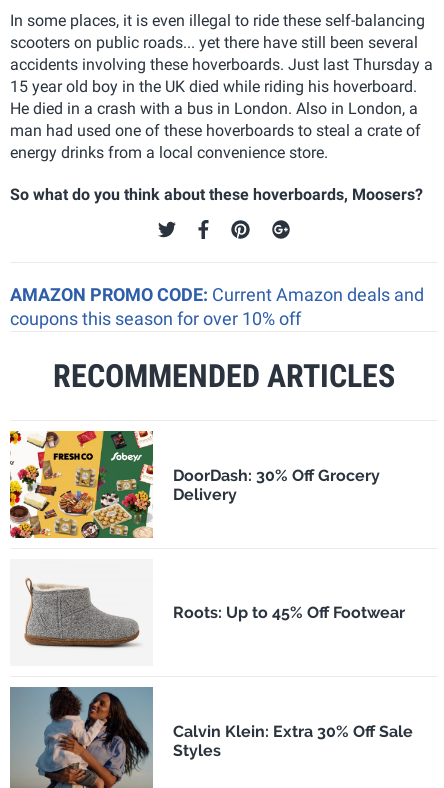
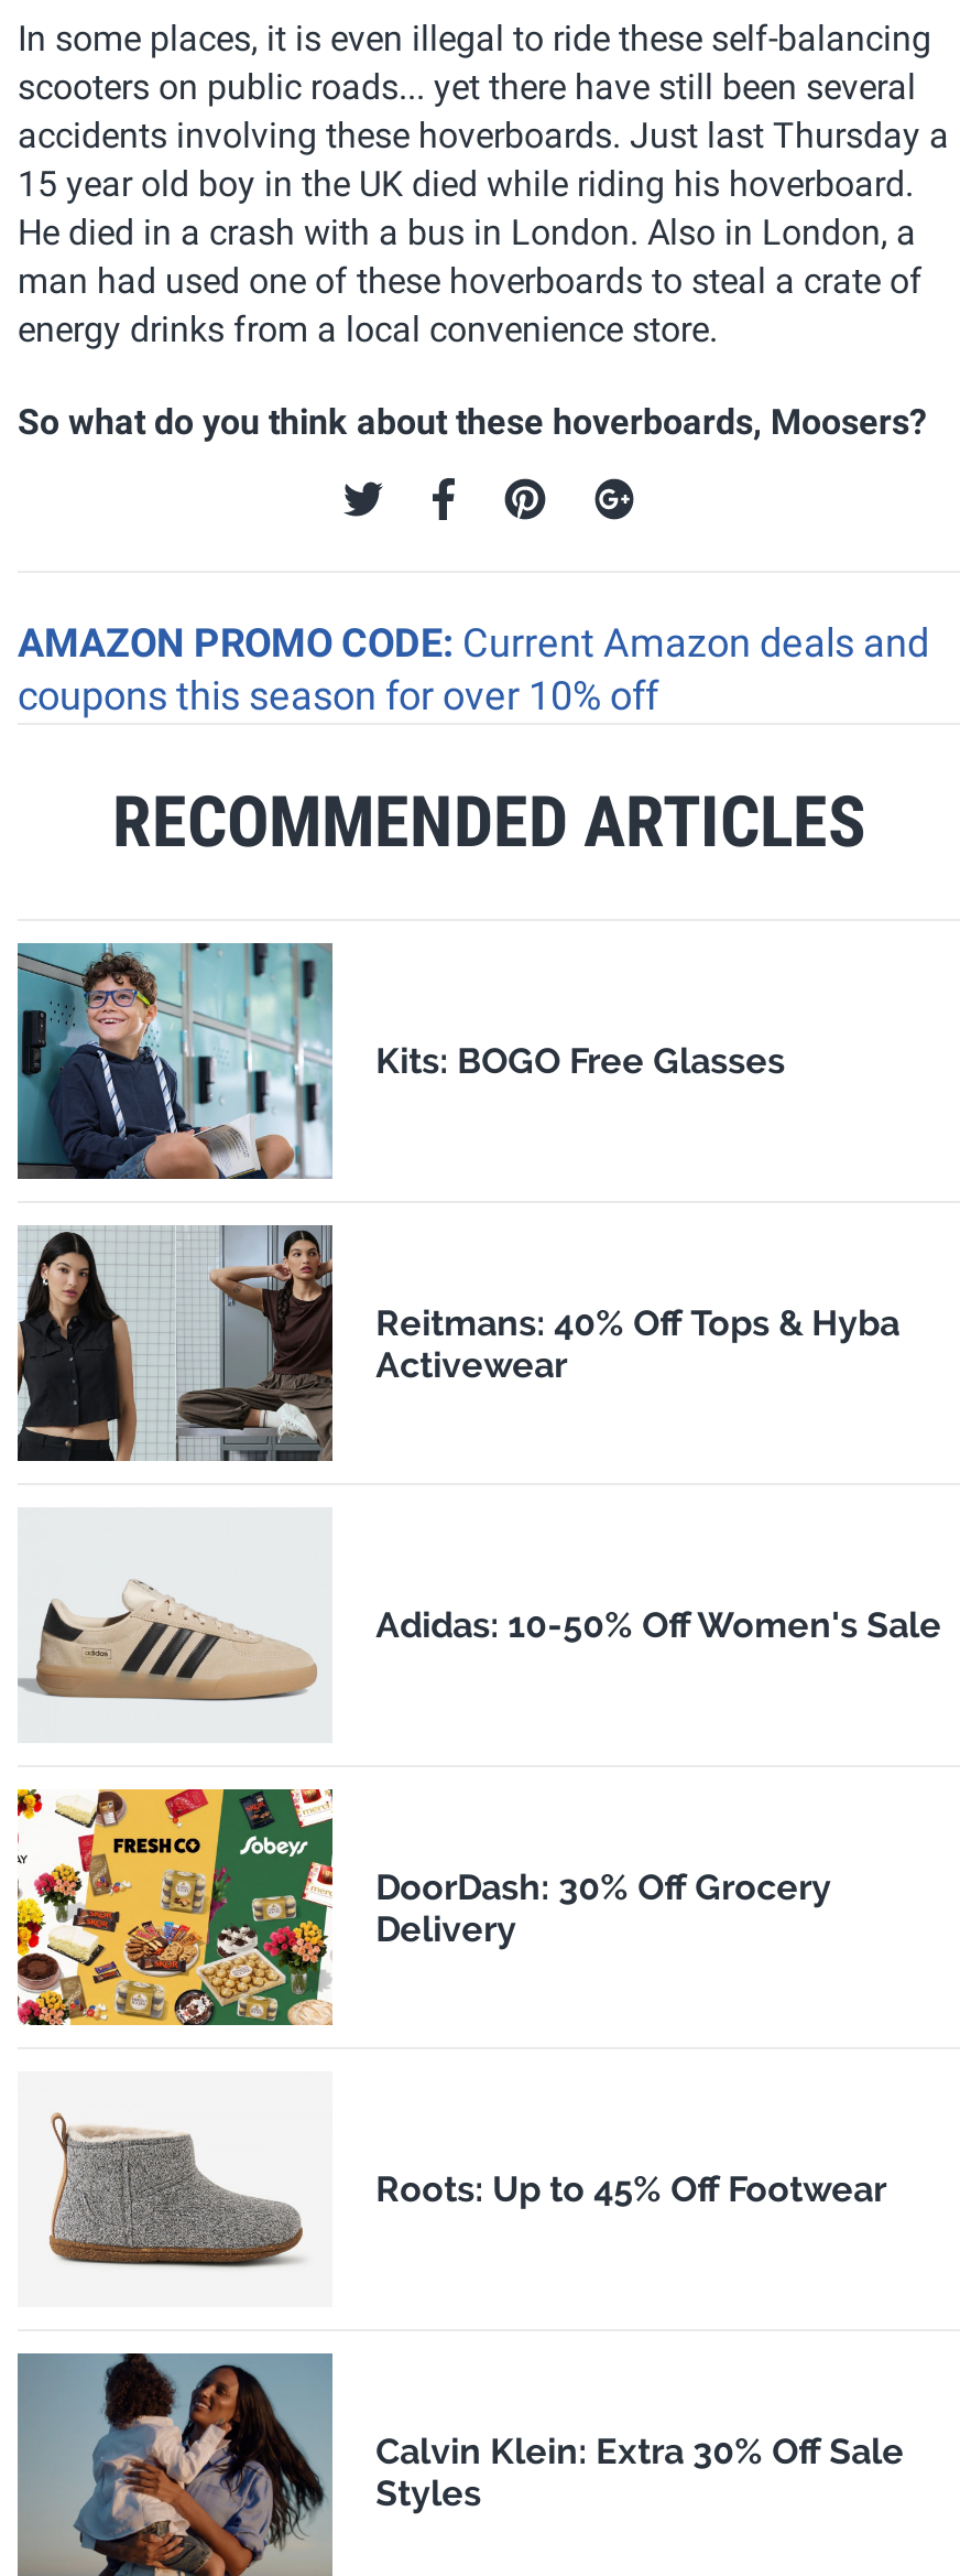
+ [image]
+ Kits: BOGO Free Glasses

+ [image]
+ Reitmans: 40% Off Tops & Hyba
+ Activewear

+ [image]
+ Adidas: 10-50% Off Women's Sale
